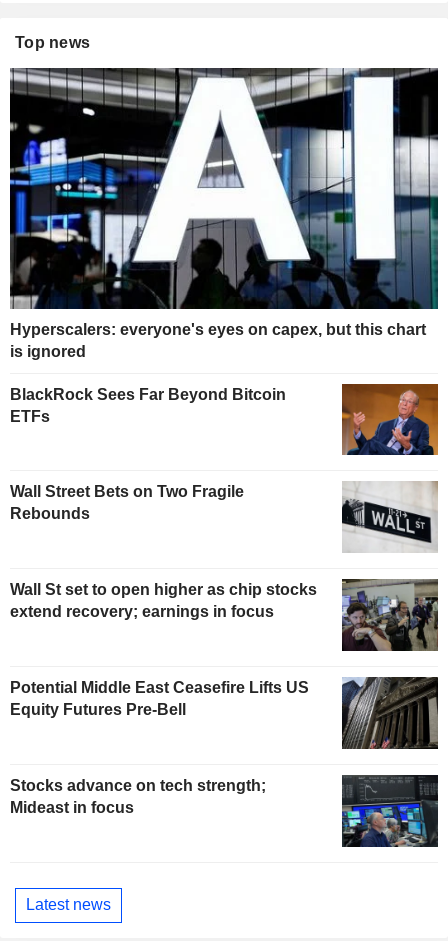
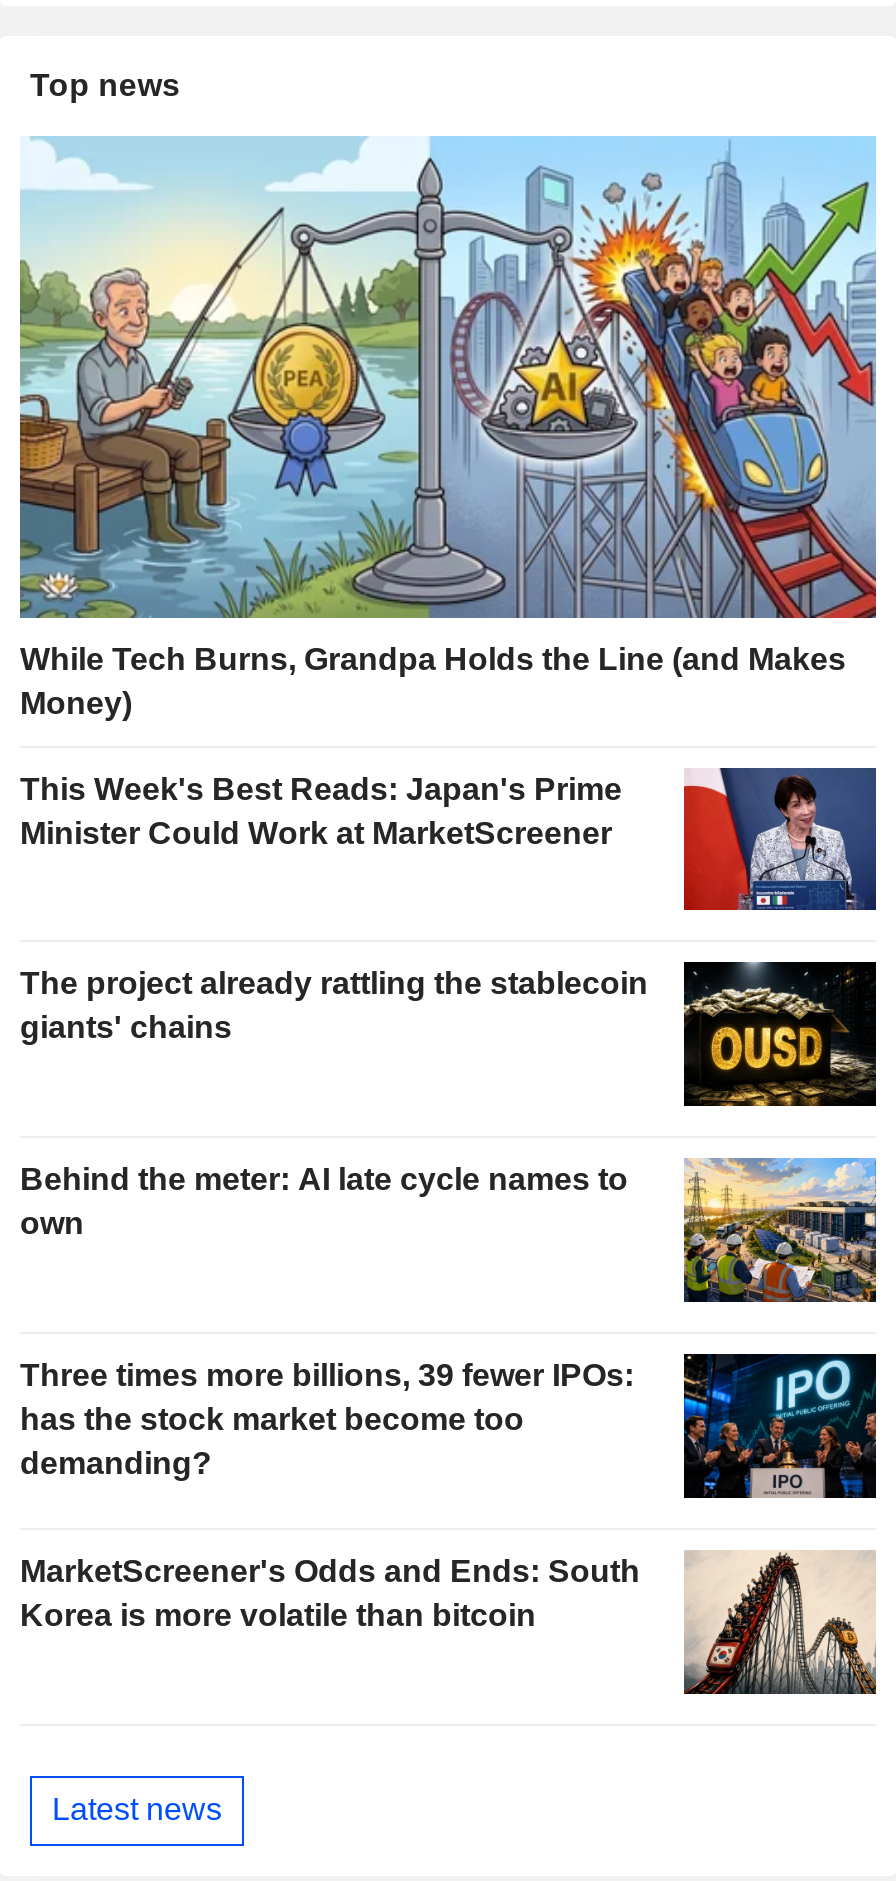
- [image]
- Hyperscalers: everyone's eyes on capex, but this chart
- is ignored
+ [image]
+ While Tech Burns, Grandpa Holds the Line (and Makes
+ Money)

- BlackRock Sees Far Beyond Bitcoin
- ETFs
+ This Week's Best Reads: Japan's Prime
+ Minister Could Work at MarketScreener

- [image]
+ [image]

- Wall Street Bets on Two Fragile
- Rebounds
+ The project already rattling the stablecoin
+ giants' chains

- [image]
+ [image]

- [image]
- Wall St set to open higher as chip stocks
- extend recovery; earnings in focus
+ [image]
+ Behind the meter: AI late cycle names to
+ own

- [image]
- Potential Middle East Ceasefire Lifts US
- Equity Futures Pre-Bell
+ [image]
+ Three times more billions, 39 fewer IPOs:
+ has the stock market become too
+ demanding?

- Stocks advance on tech strength;
- Mideast in focus
+ MarketScreener's Odds and Ends: South
+ Korea is more volatile than bitcoin

- [image]
+ [image]
